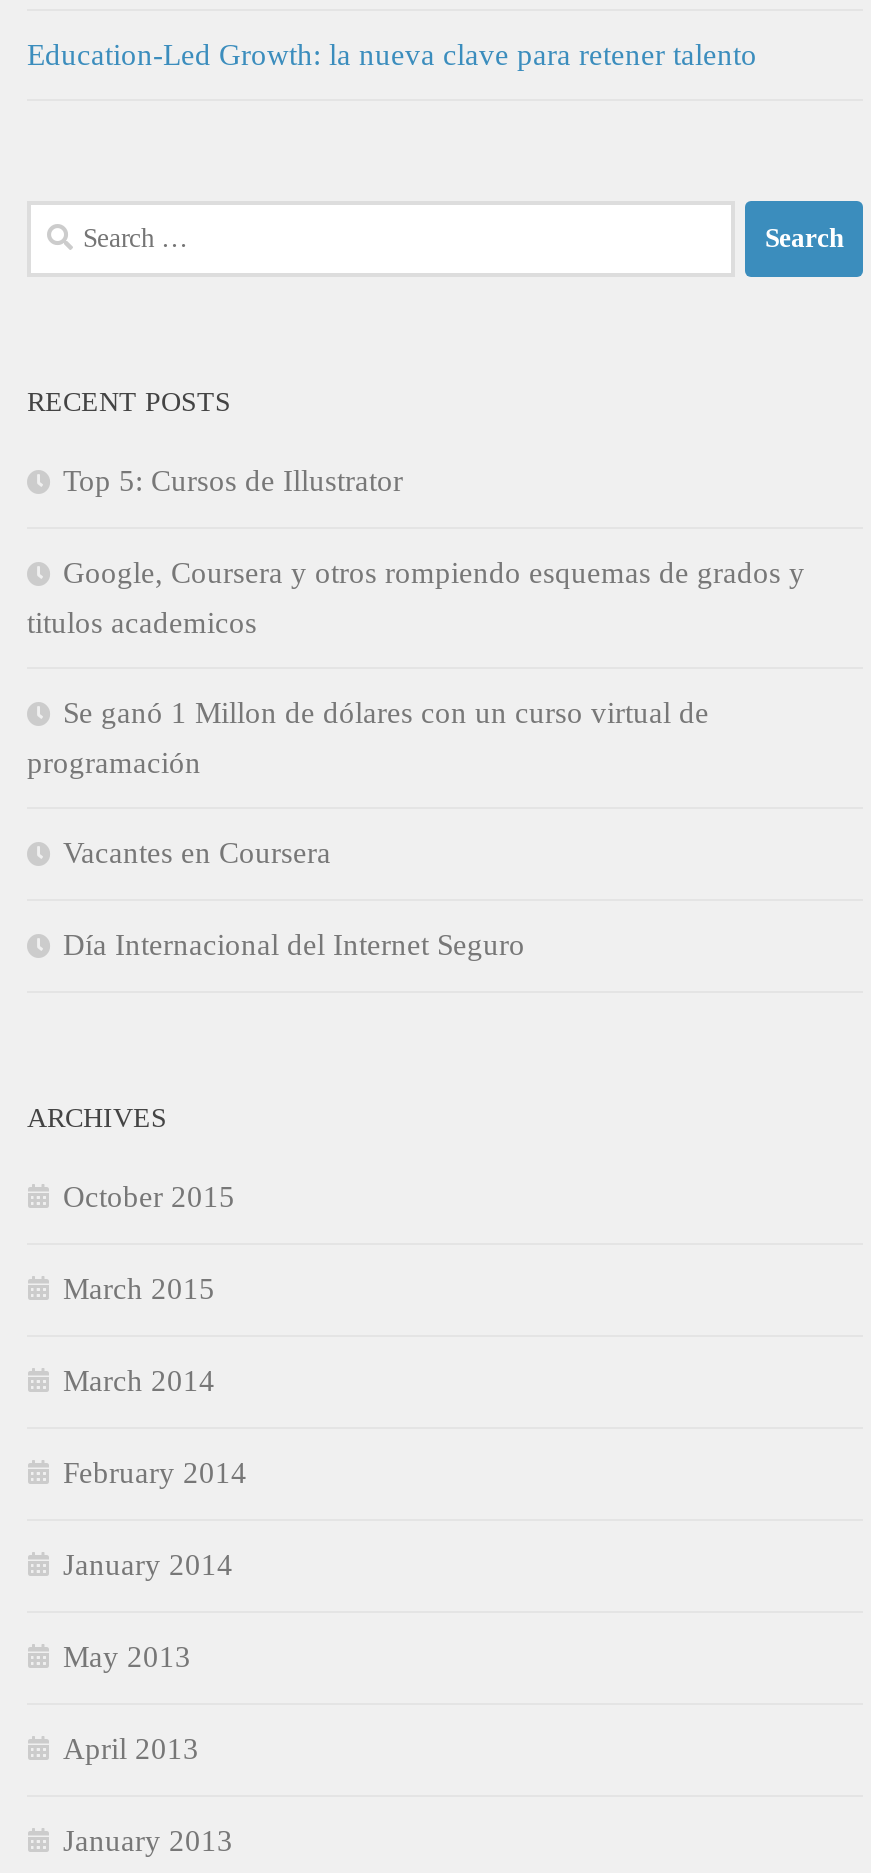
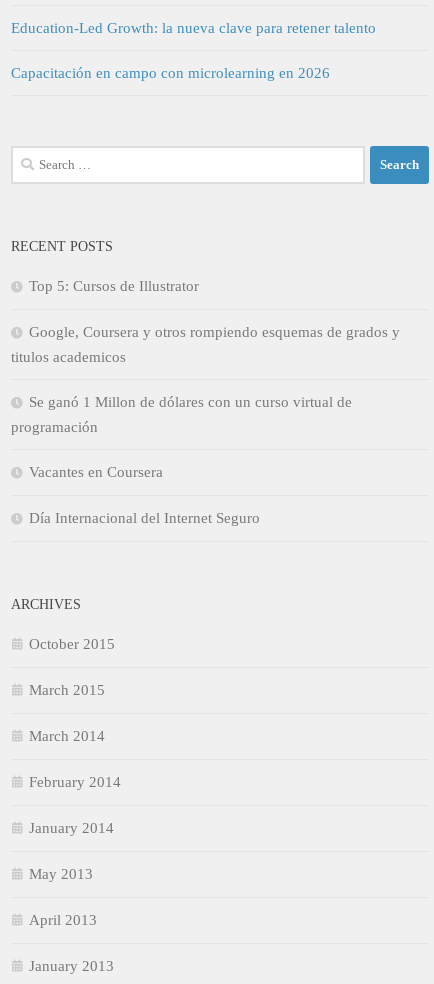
+ Capacitación en campo con microlearning en 2026
